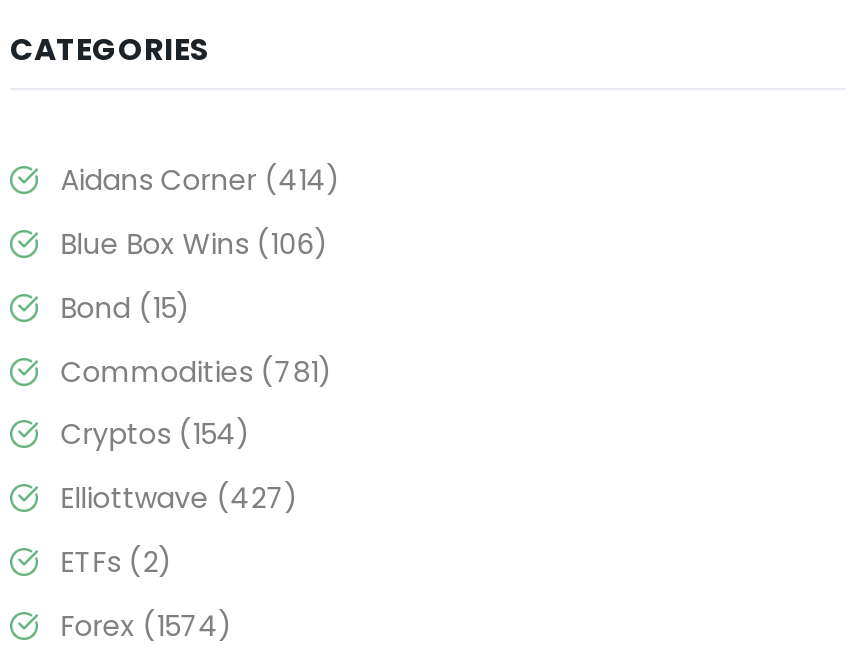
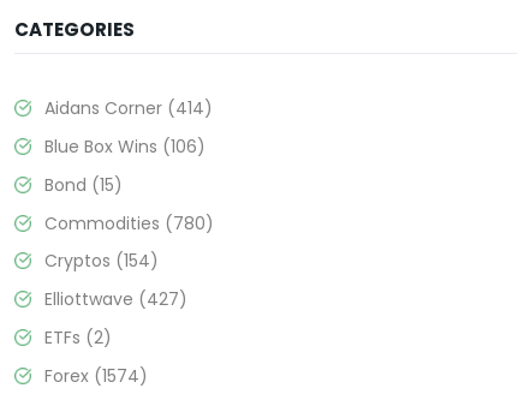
- Commodities (781)
+ Commodities (780)
